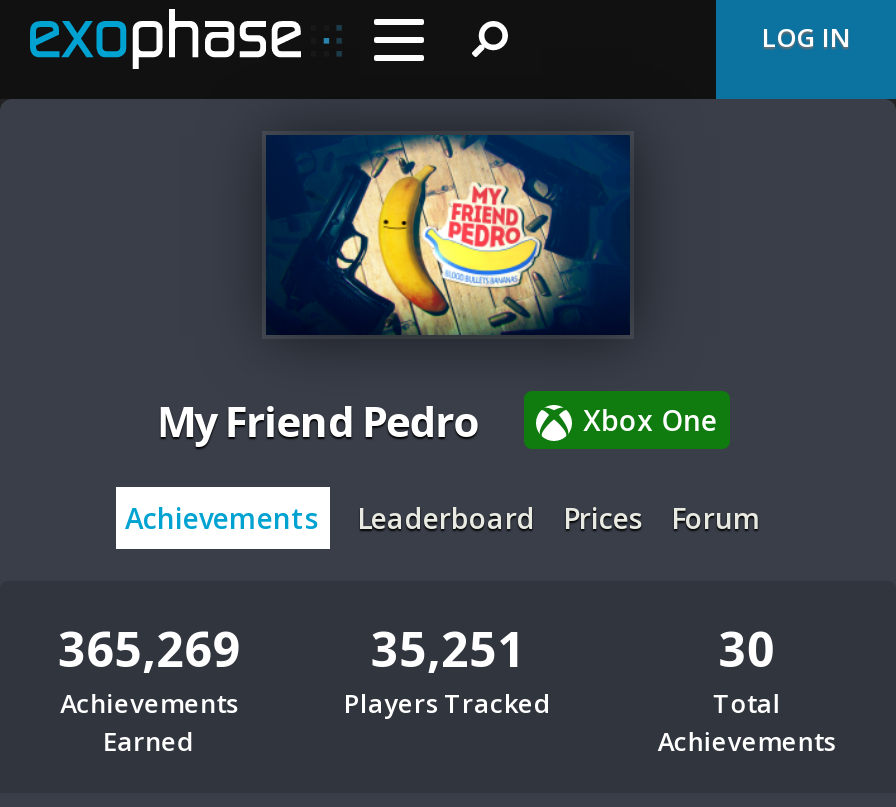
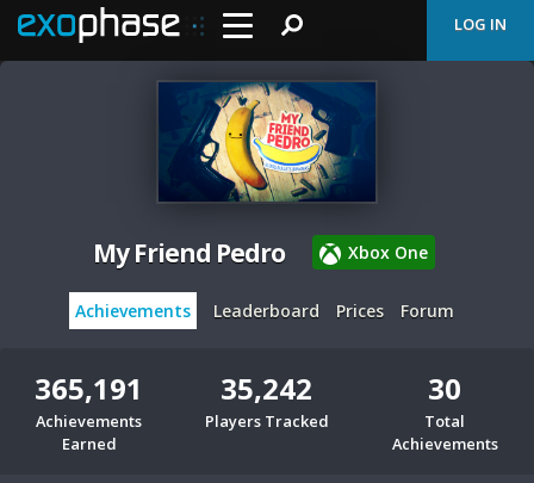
- 365,269
+ 365,191

- 35,251
+ 35,242
